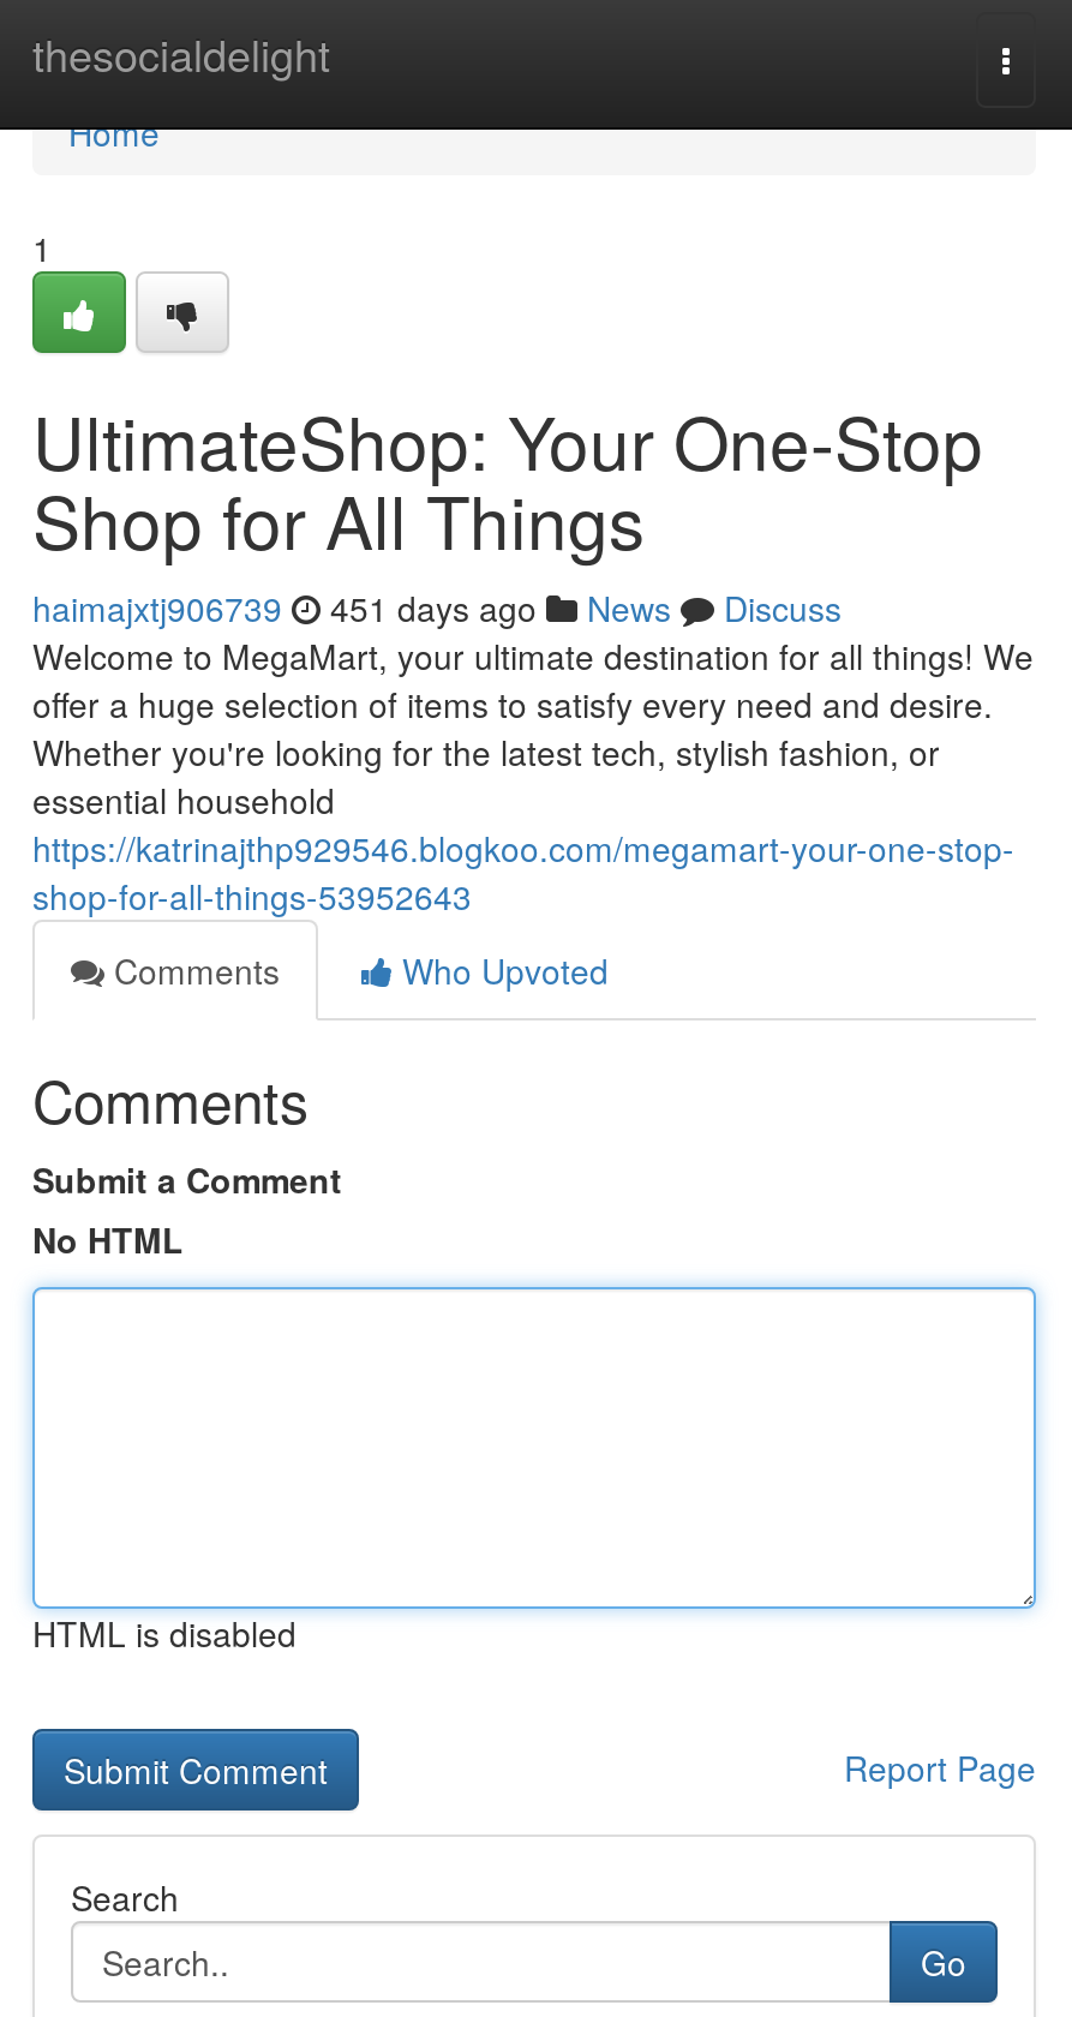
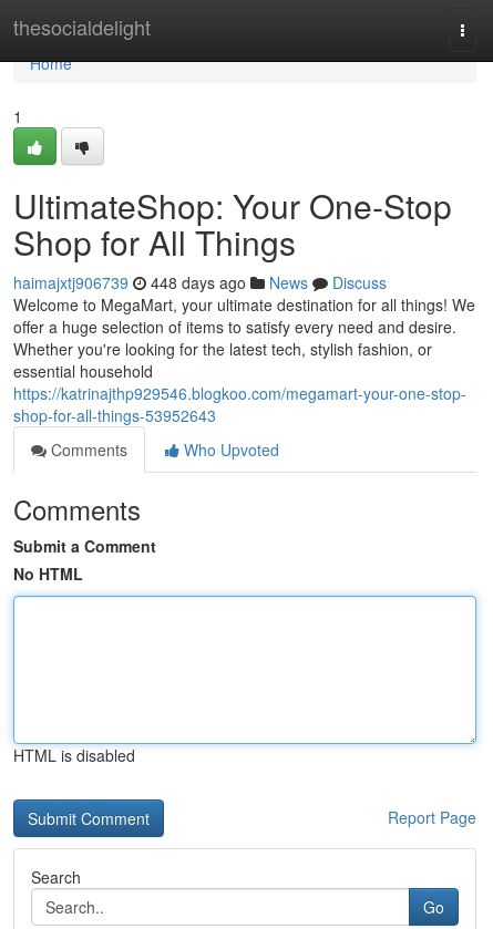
- haimajxtj906739 451 days ago News Discuss
+ haimajxtj906739 448 days ago News Discuss
